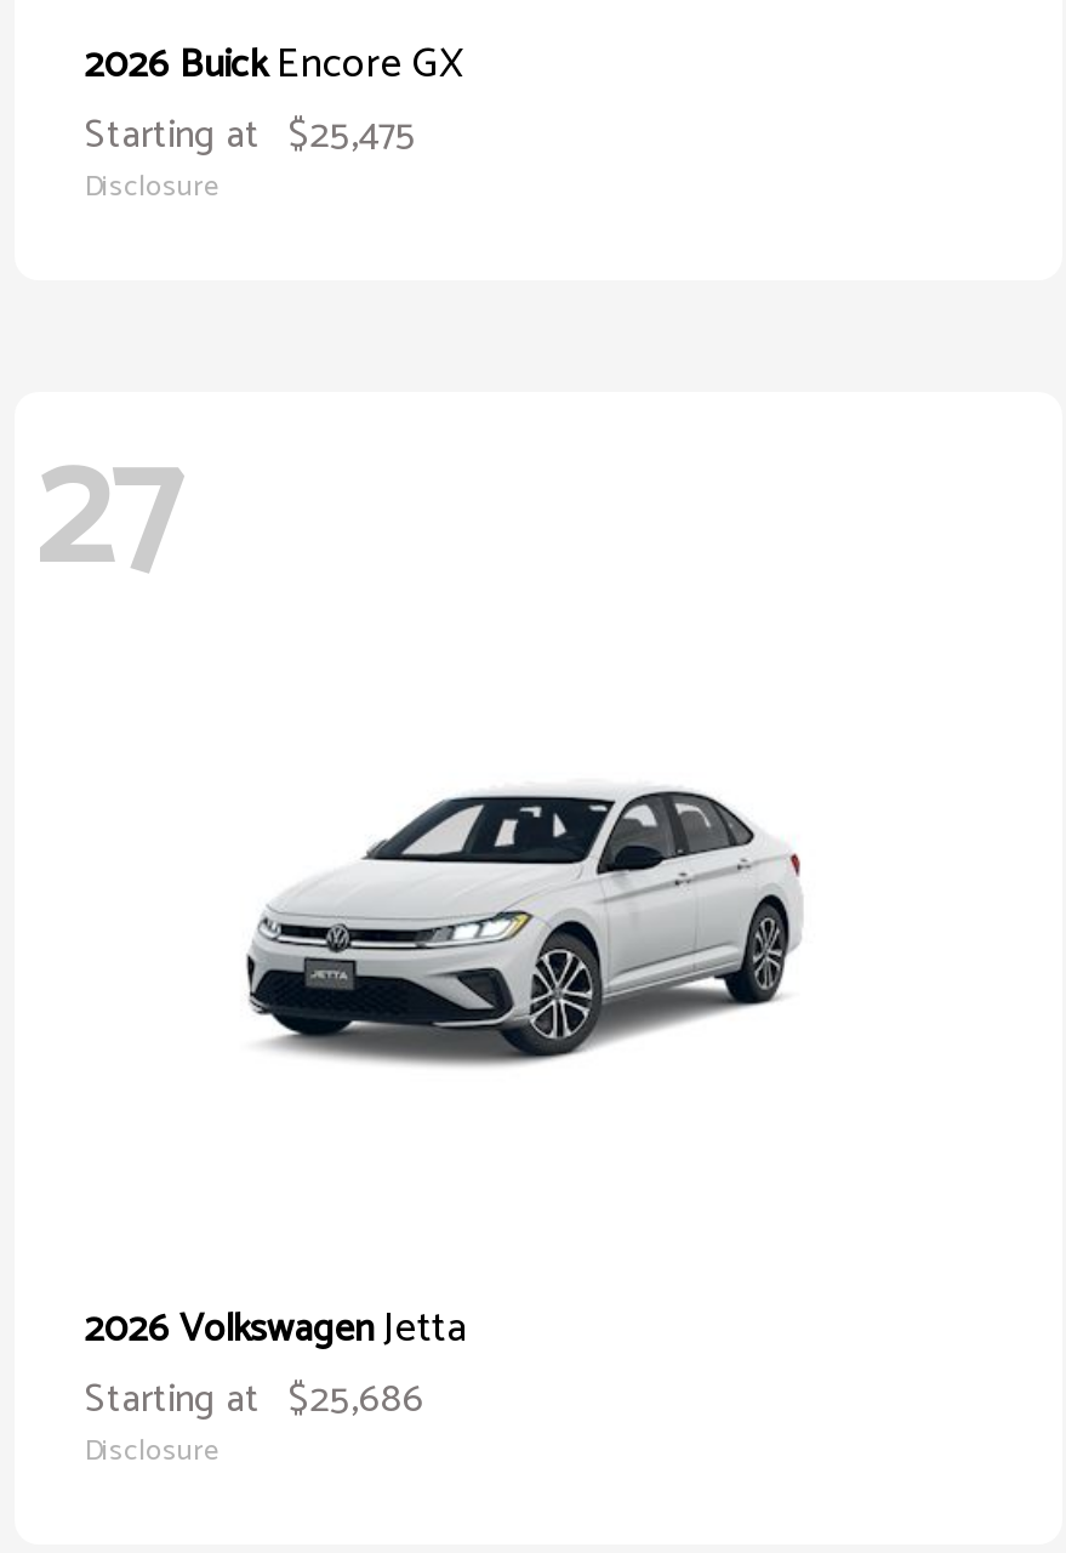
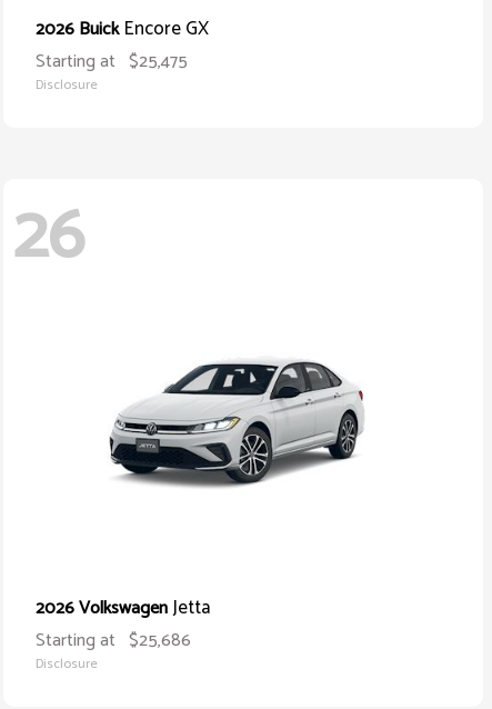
- 27
+ 26
